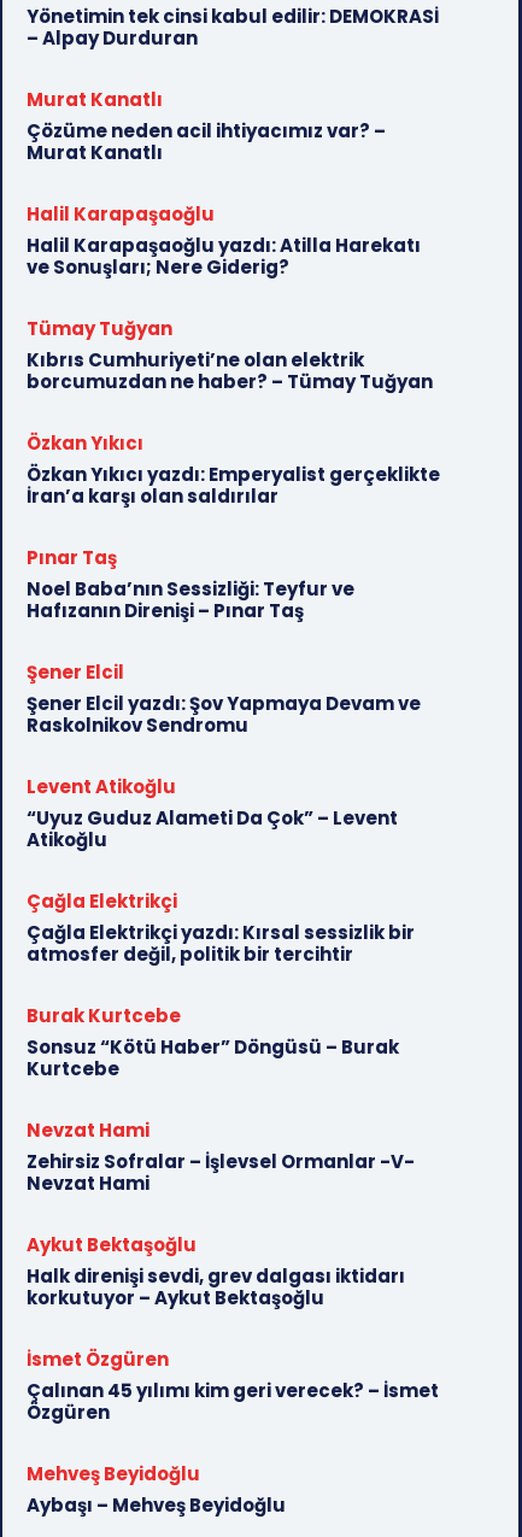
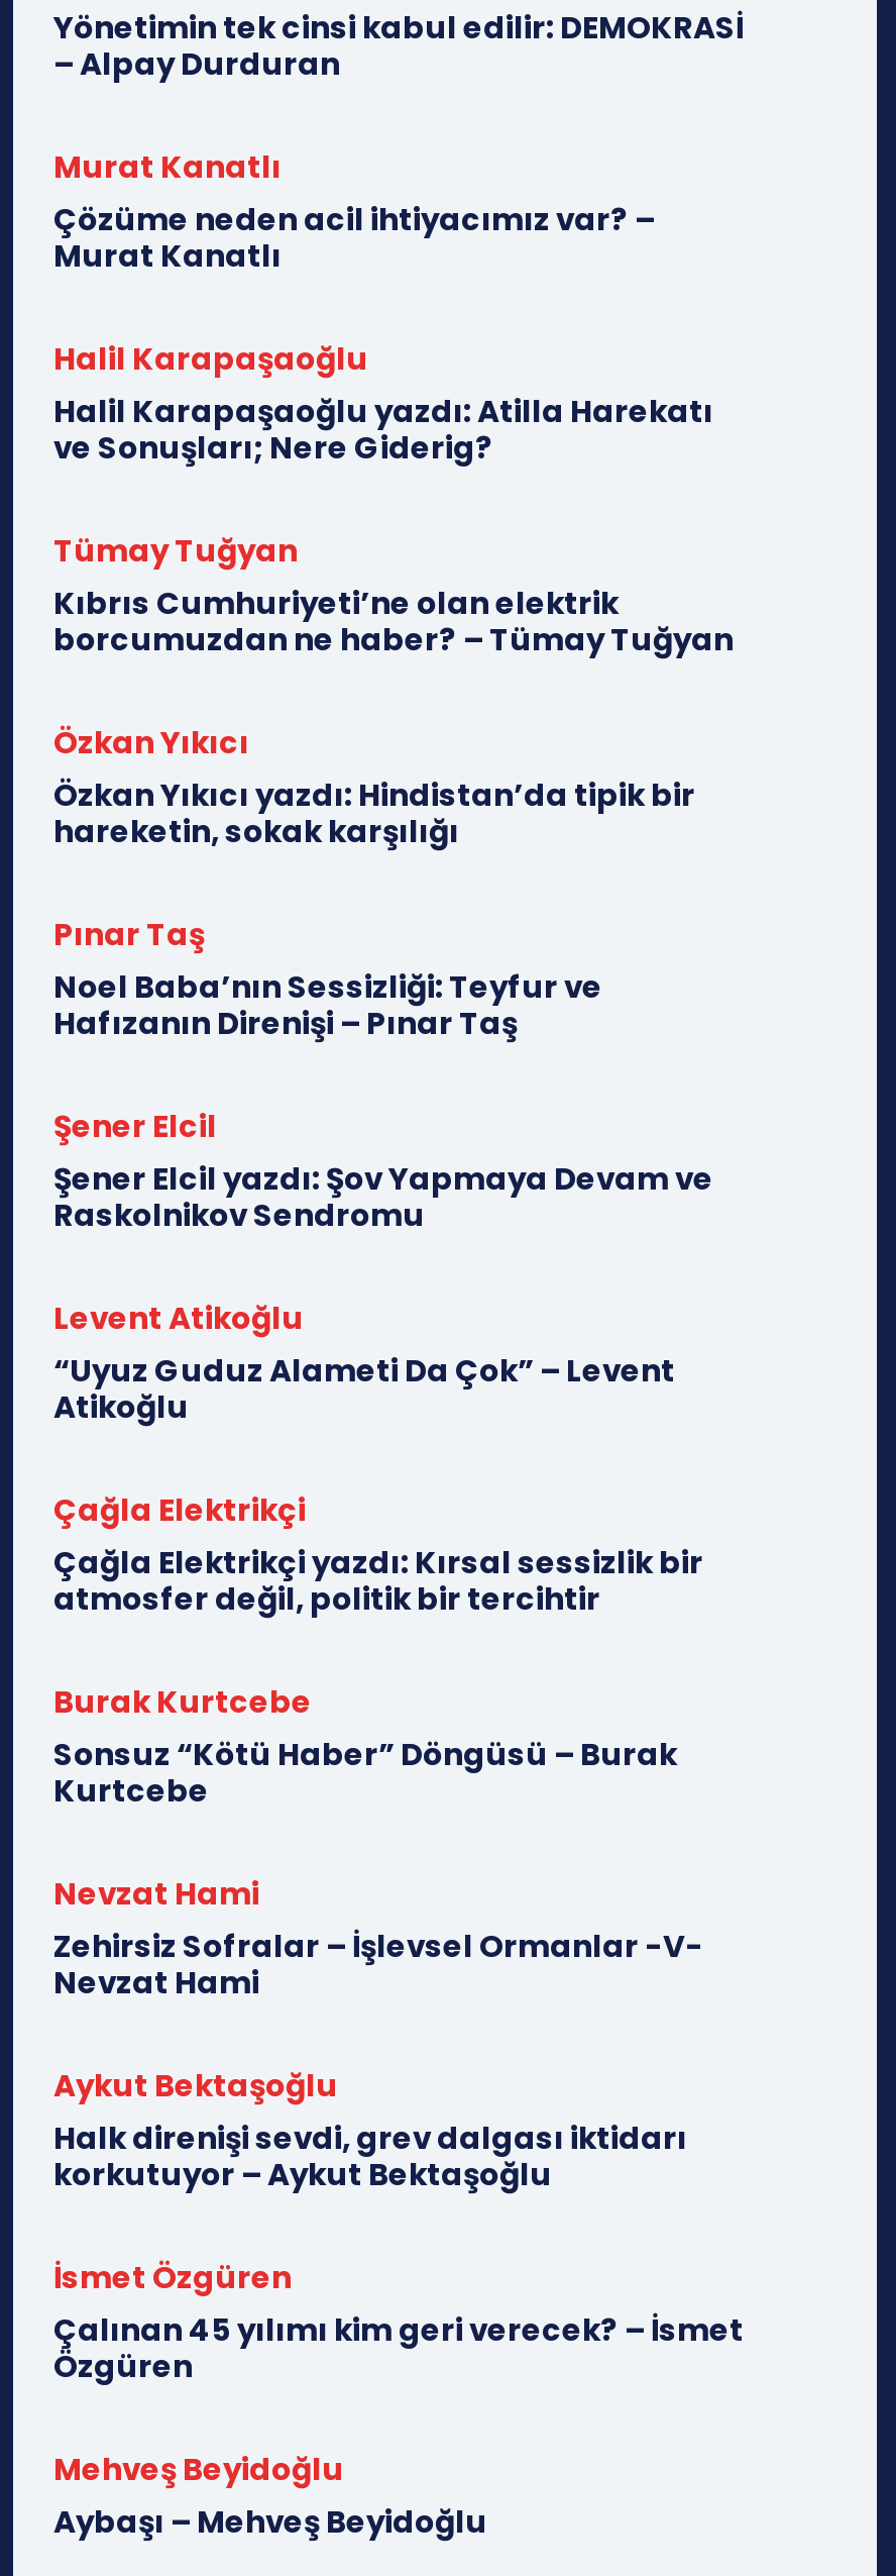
- Özkan Yıkıcı yazdı: Emperyalist gerçeklikte
- İran’a karşı olan saldırılar
+ Özkan Yıkıcı yazdı: Hindistan’da tipik bir
+ hareketin, sokak karşılığı
